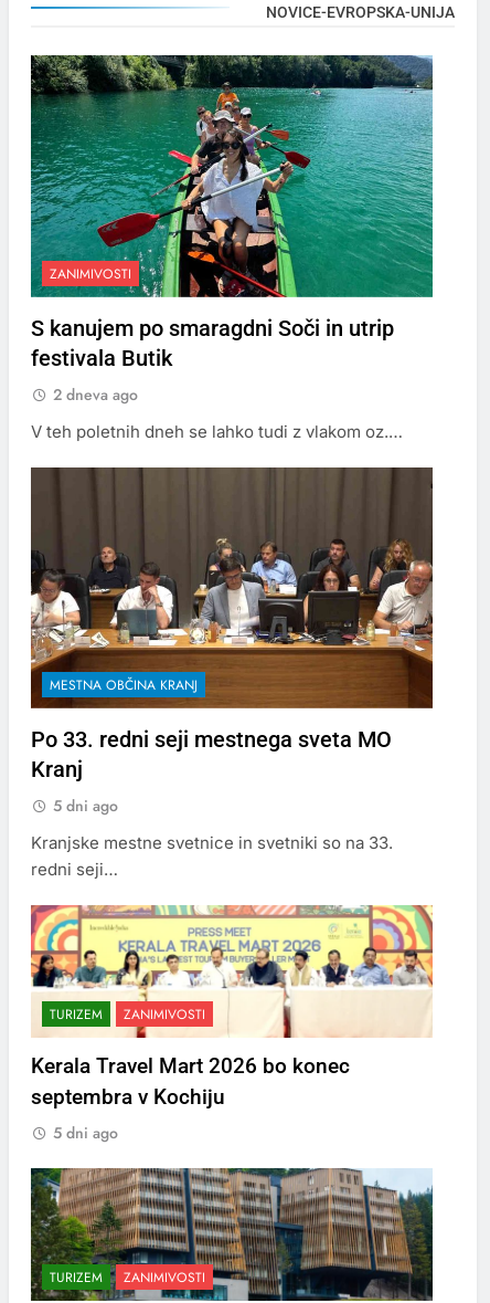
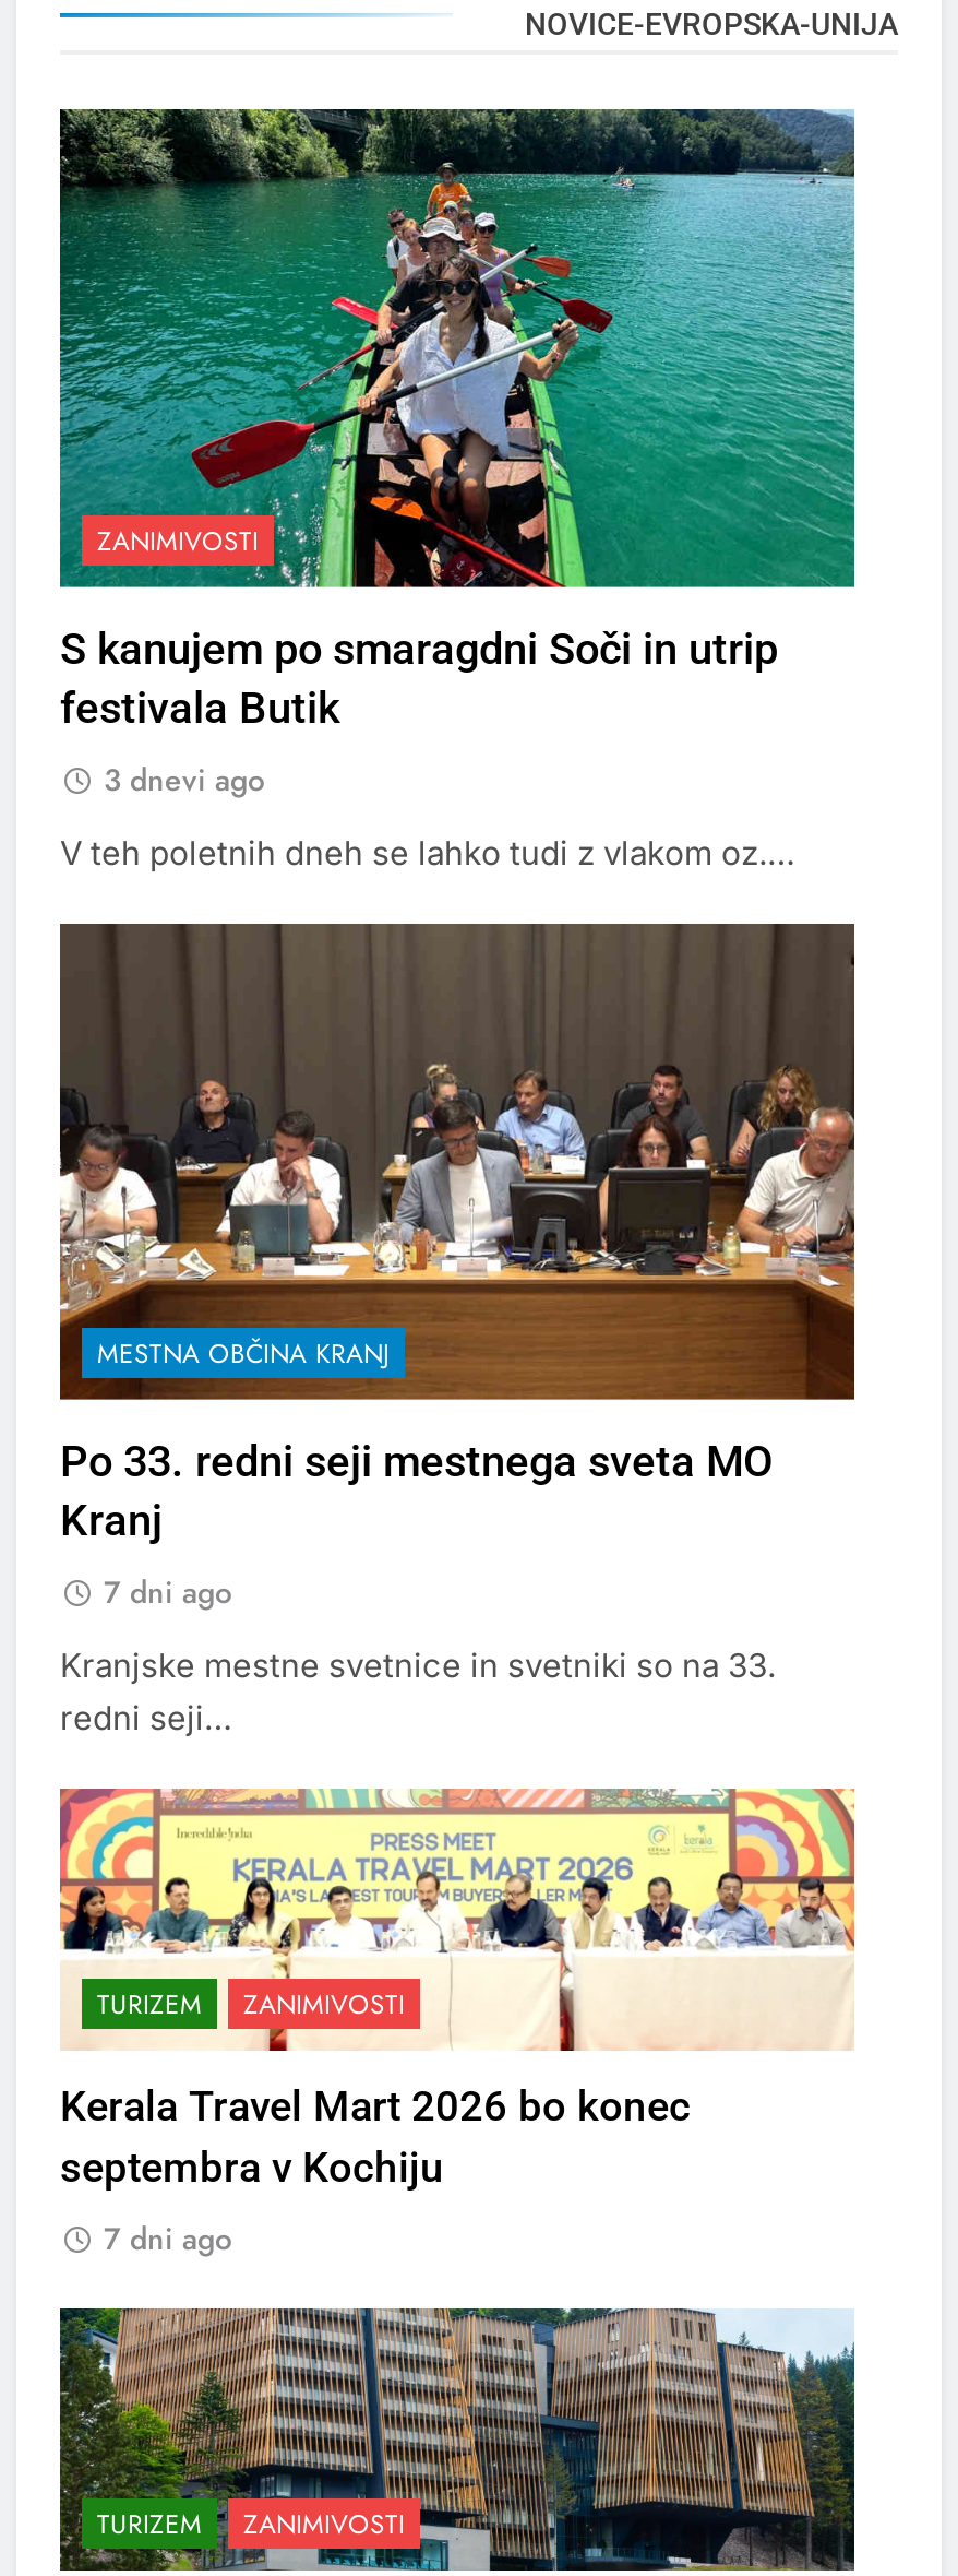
- 2 dneva ago
+ 3 dnevi ago

- 5 dni ago
+ 7 dni ago

- 5 dni ago
+ 7 dni ago
